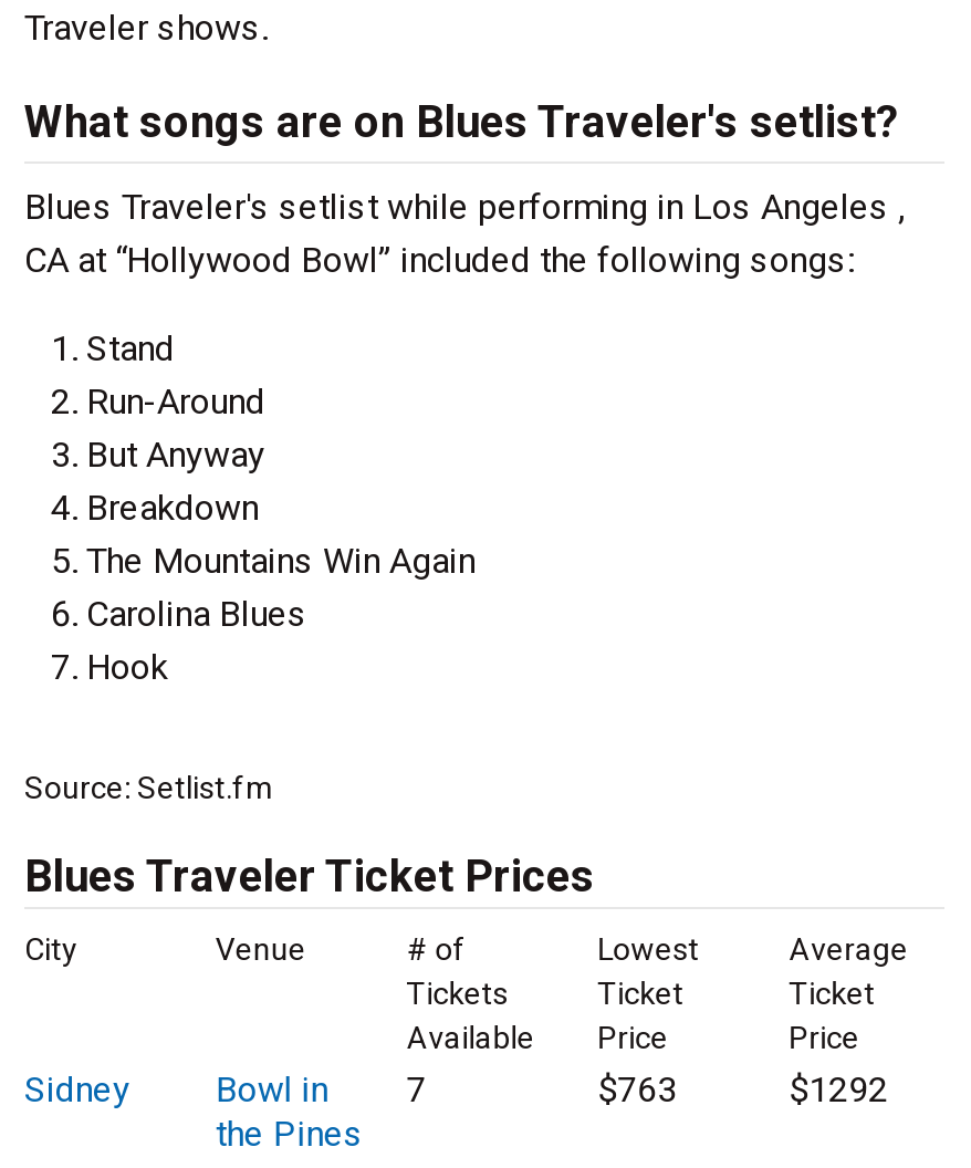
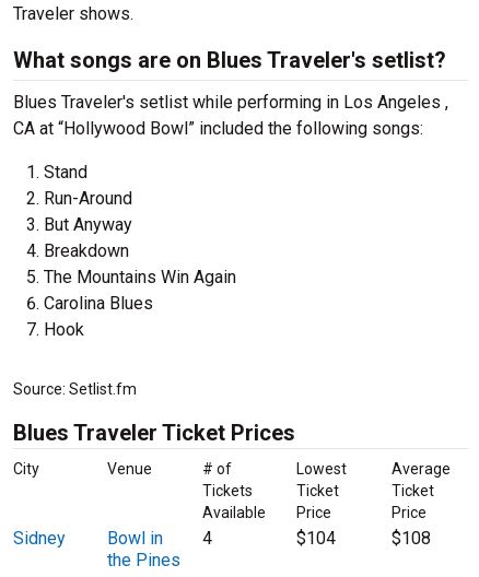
- Bowl in 7
+ Bowl in 4

- $763
+ $104

- $1292
+ $108
